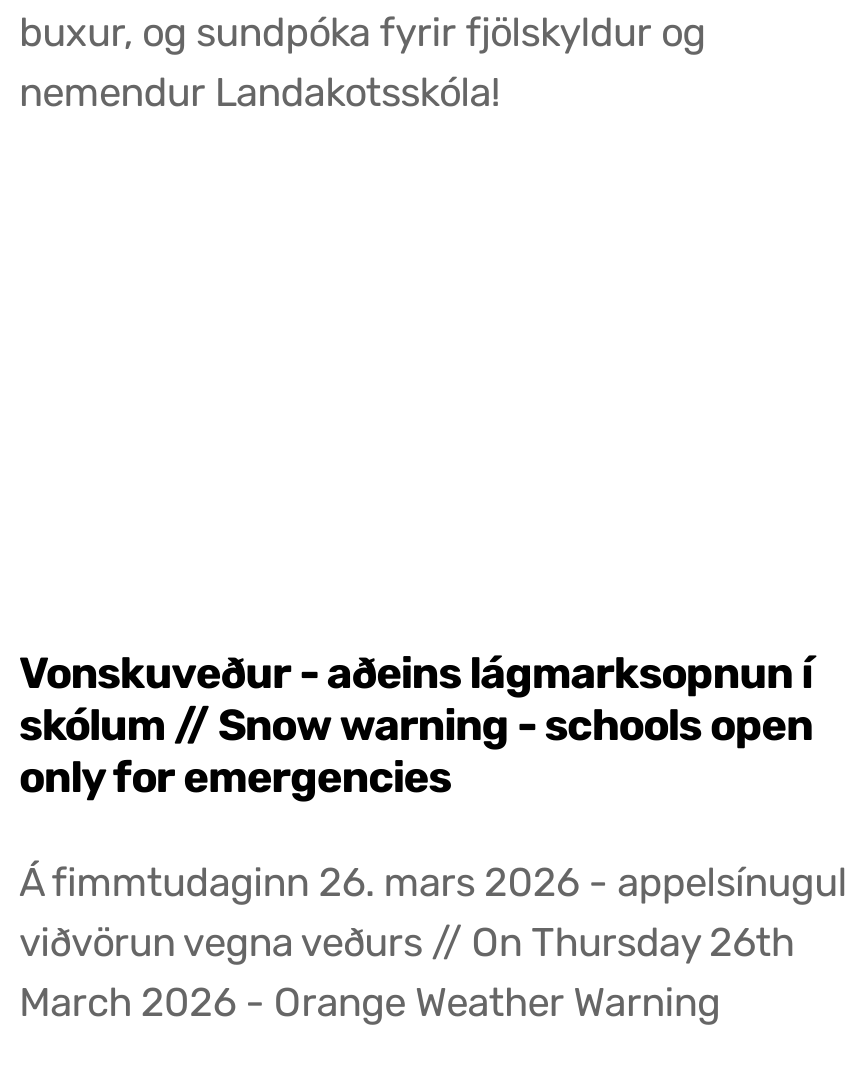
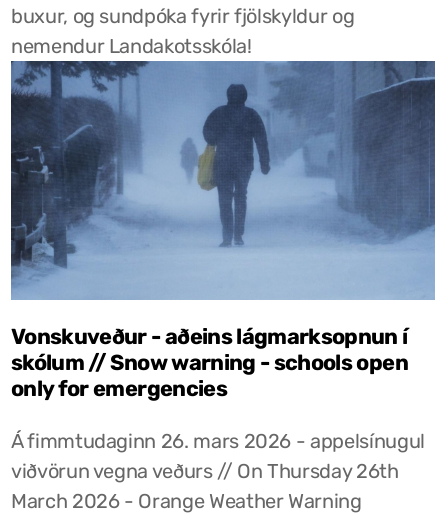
+ [image]
